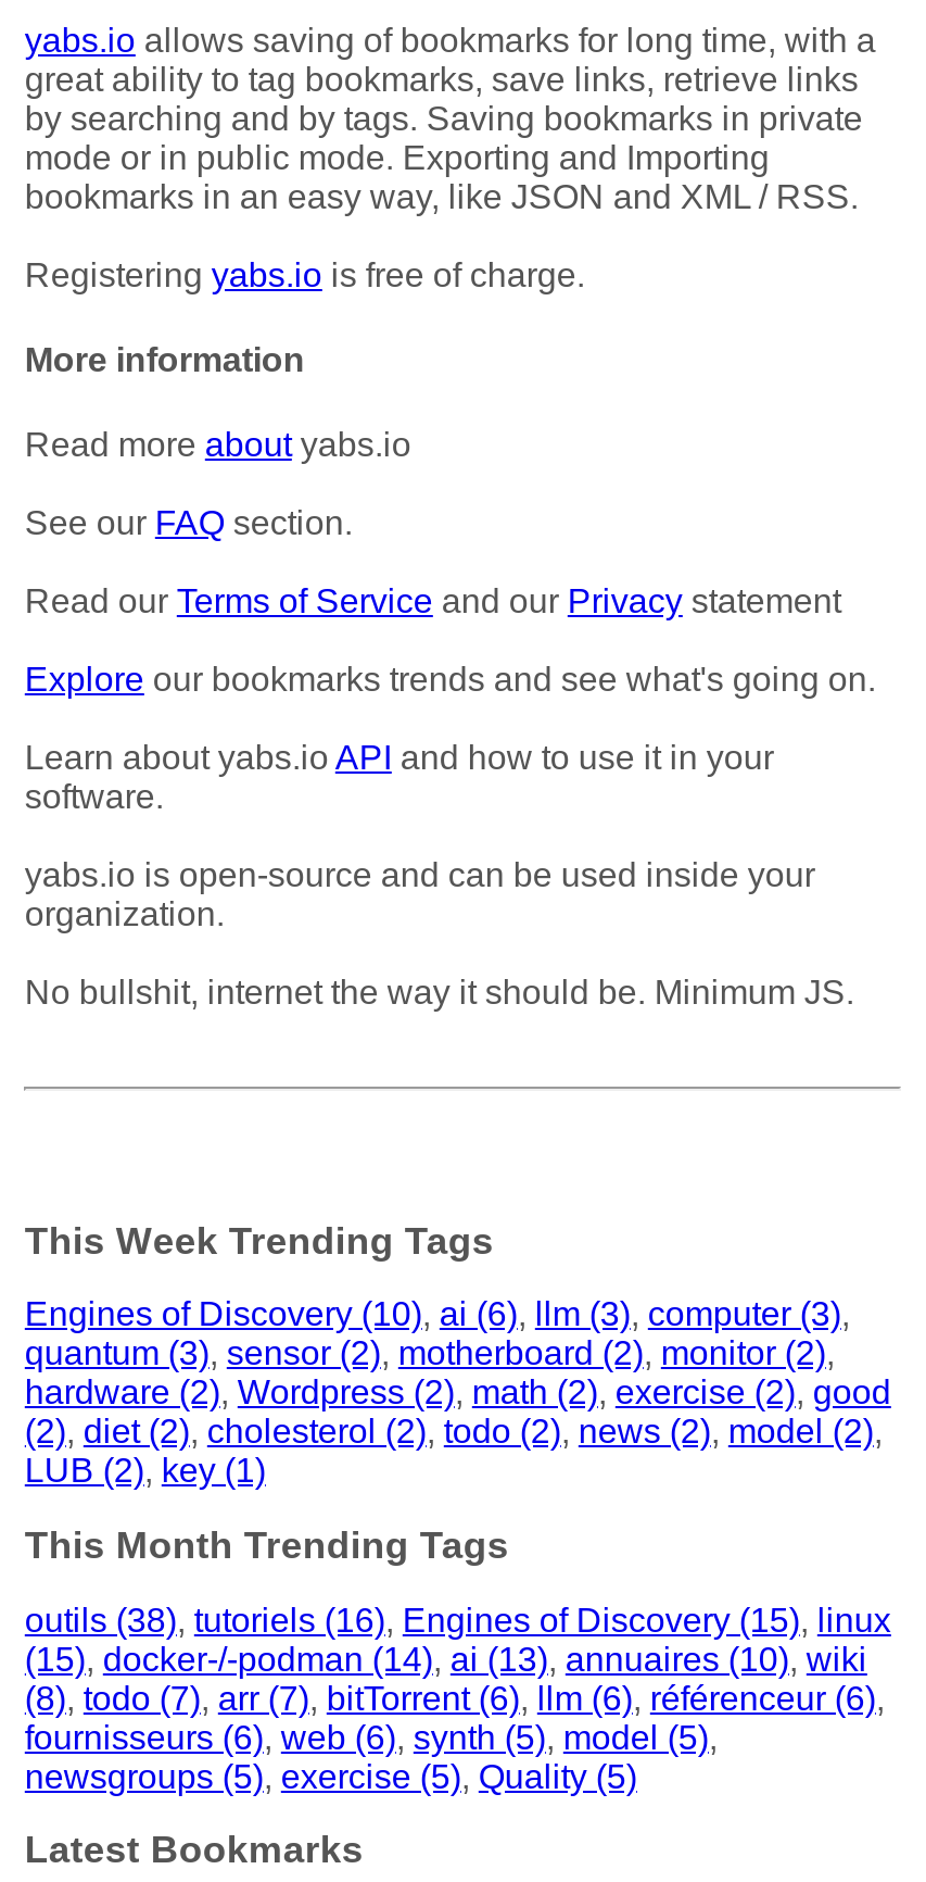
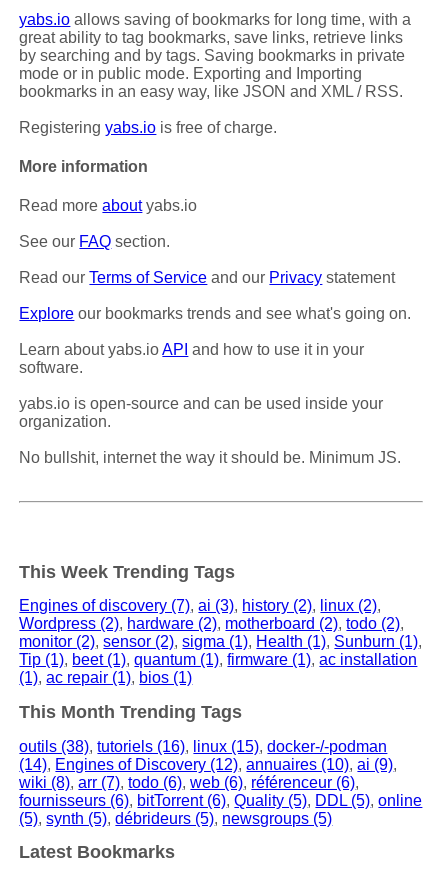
- Engines of Discovery (10), ai (6), llm (3), computer (3),
- quantum (3), sensor (2), motherboard (2), monitor (2),
- hardware (2), Wordpress (2), math (2),exercise (2), good
- (2), diet (2), cholesterol (2), todo (2), news (2), model (2),
- LUB (2),key (1)
+ Engines of discovery (7), ai (3), history (2), linux (2),
+ Wordpress (2), hardware (2), motherboard (2), todo (2),
+ monitor (2), sensor (2), sigma (1), Health (1), Sunburn (1),
+ Tip (1), beet (1), quantum (1), firmware (1), ac installation
+ (1), ac repair (1), bios (1)

- outils (38), tutoriels (16), Engines of Discovery (15), linux
- (15), docker-/-podman (14), ai (13), annuaires (10), wiki
- (8),todo (7), arr (7), bitTorrent (6), llm (6), référenceur (6),
- fournisseurs (6),web (6), synth (5), model (5),
- newsgroups (5), exercise (5), Quality (5)
+ outils (38), tutoriels (16), linux (15), docker-/-podman
+ (14), Engines of Discovery (12), annuaires (10), ai (9),
+ wiki (8), arr (7), todo (6), web (6), référenceur (6),
+ fournisseurs (6), bitTorrent (6), Quality (5), DDL (5), online
+ (5), synth (5), débrideurs (5), newsgroups (5)
